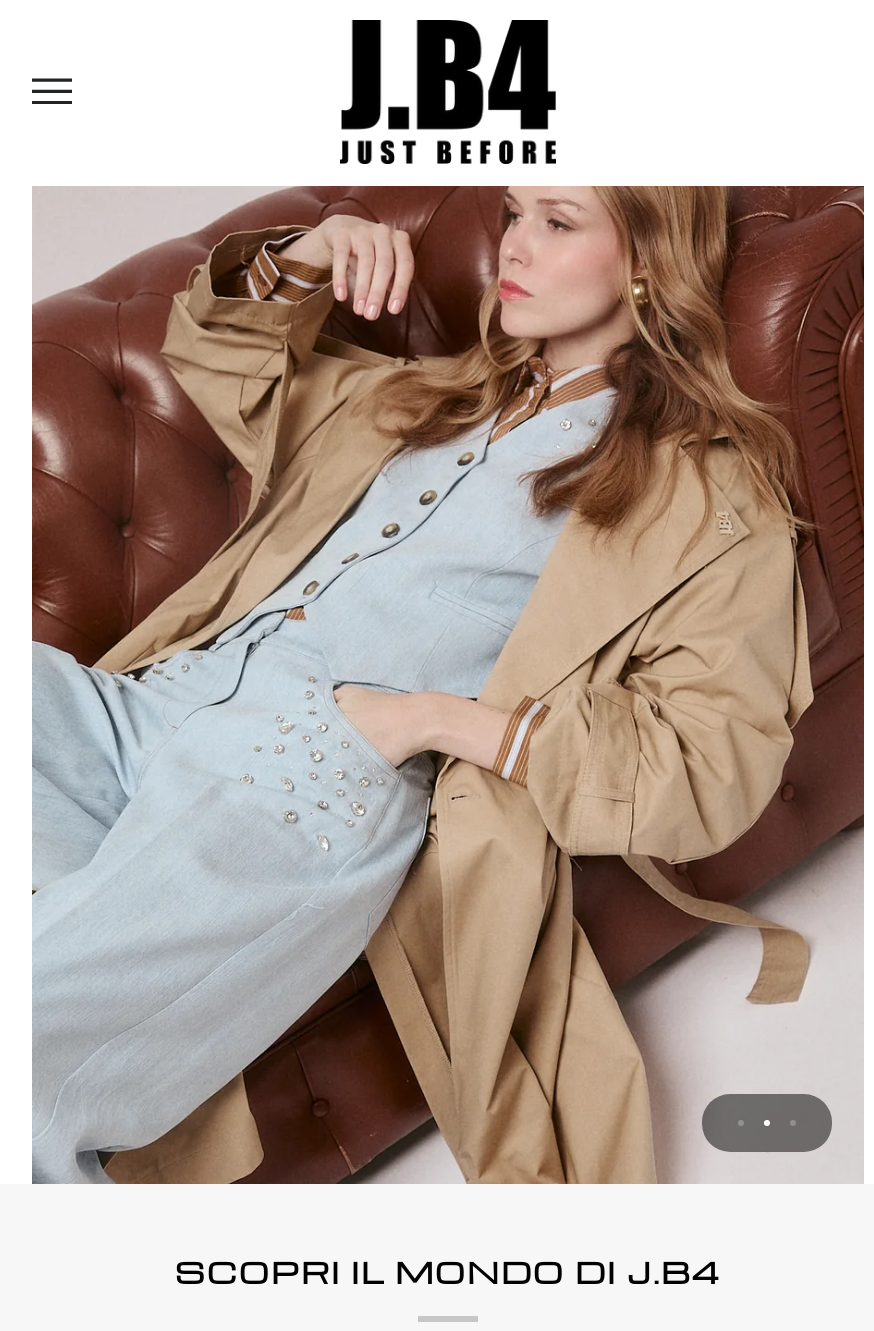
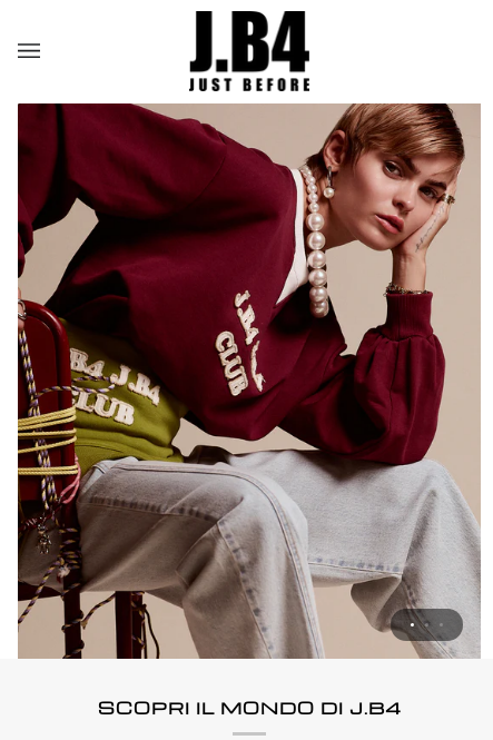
- [image]
+ [image]
